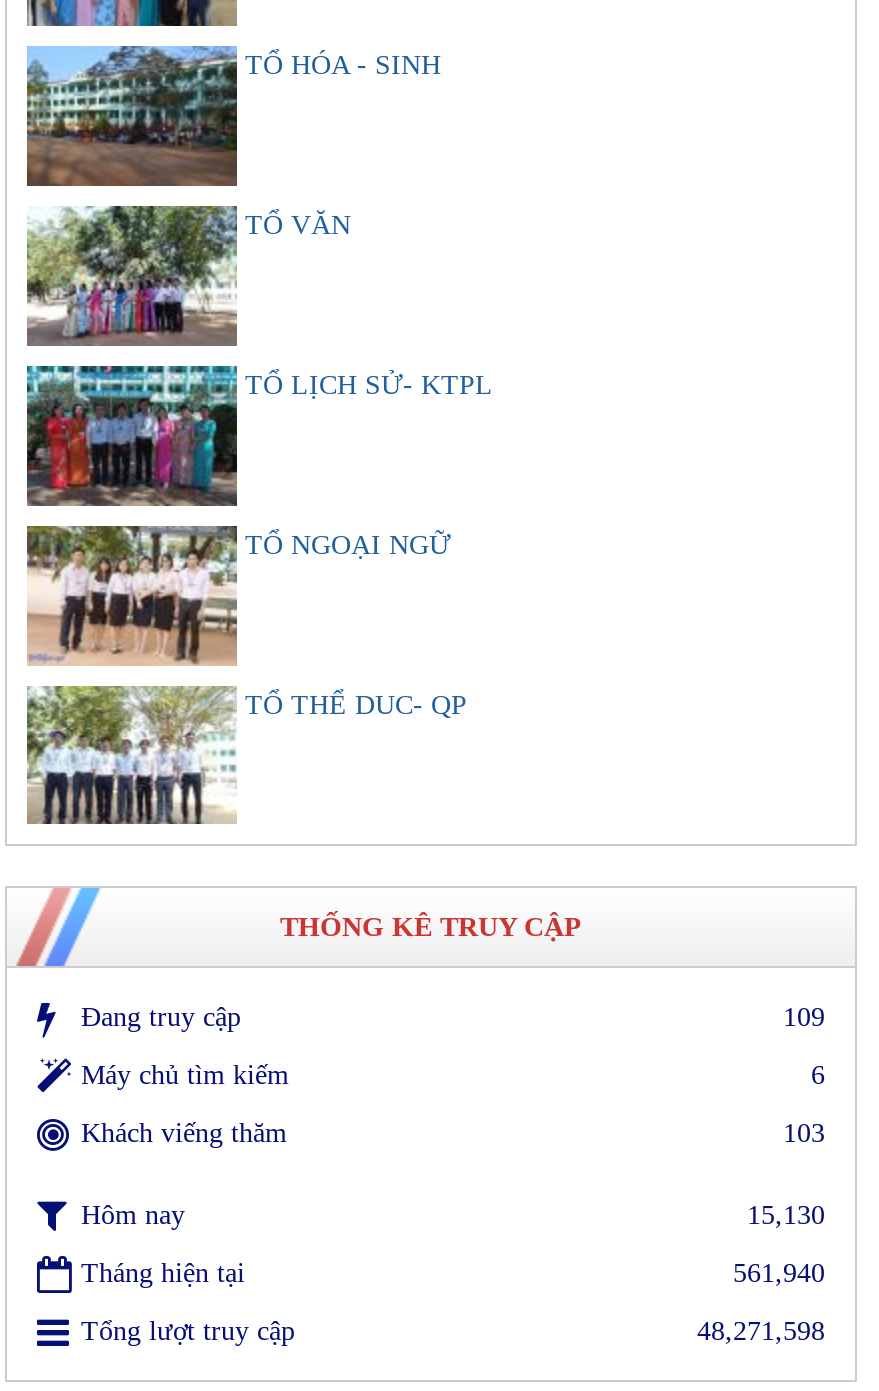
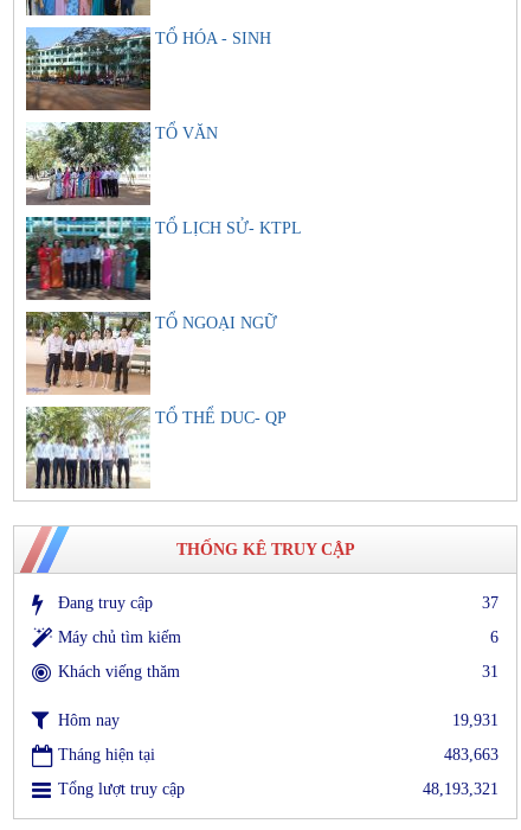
- 109
+ 37

- 103
+ 31

- 15,130
+ 19,931

- 561,940
+ 483,663

- 48,271,598
+ 48,193,321
